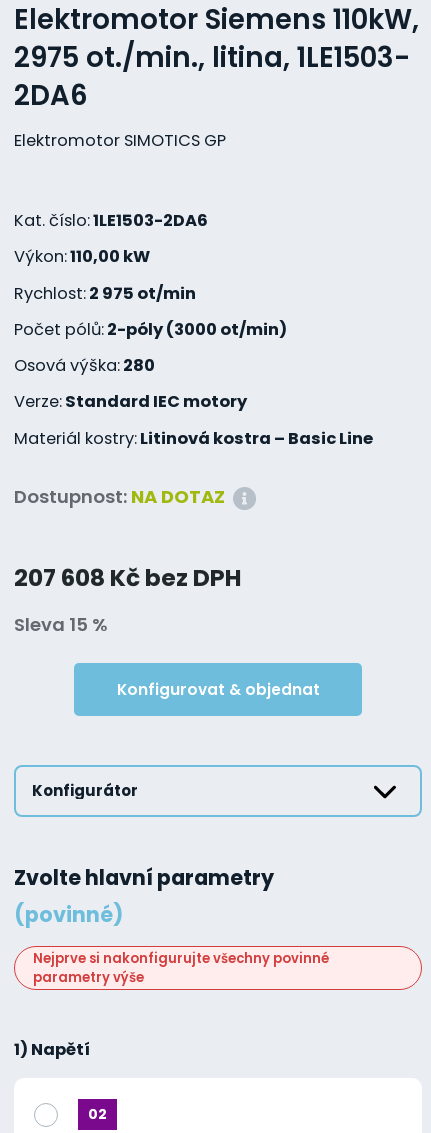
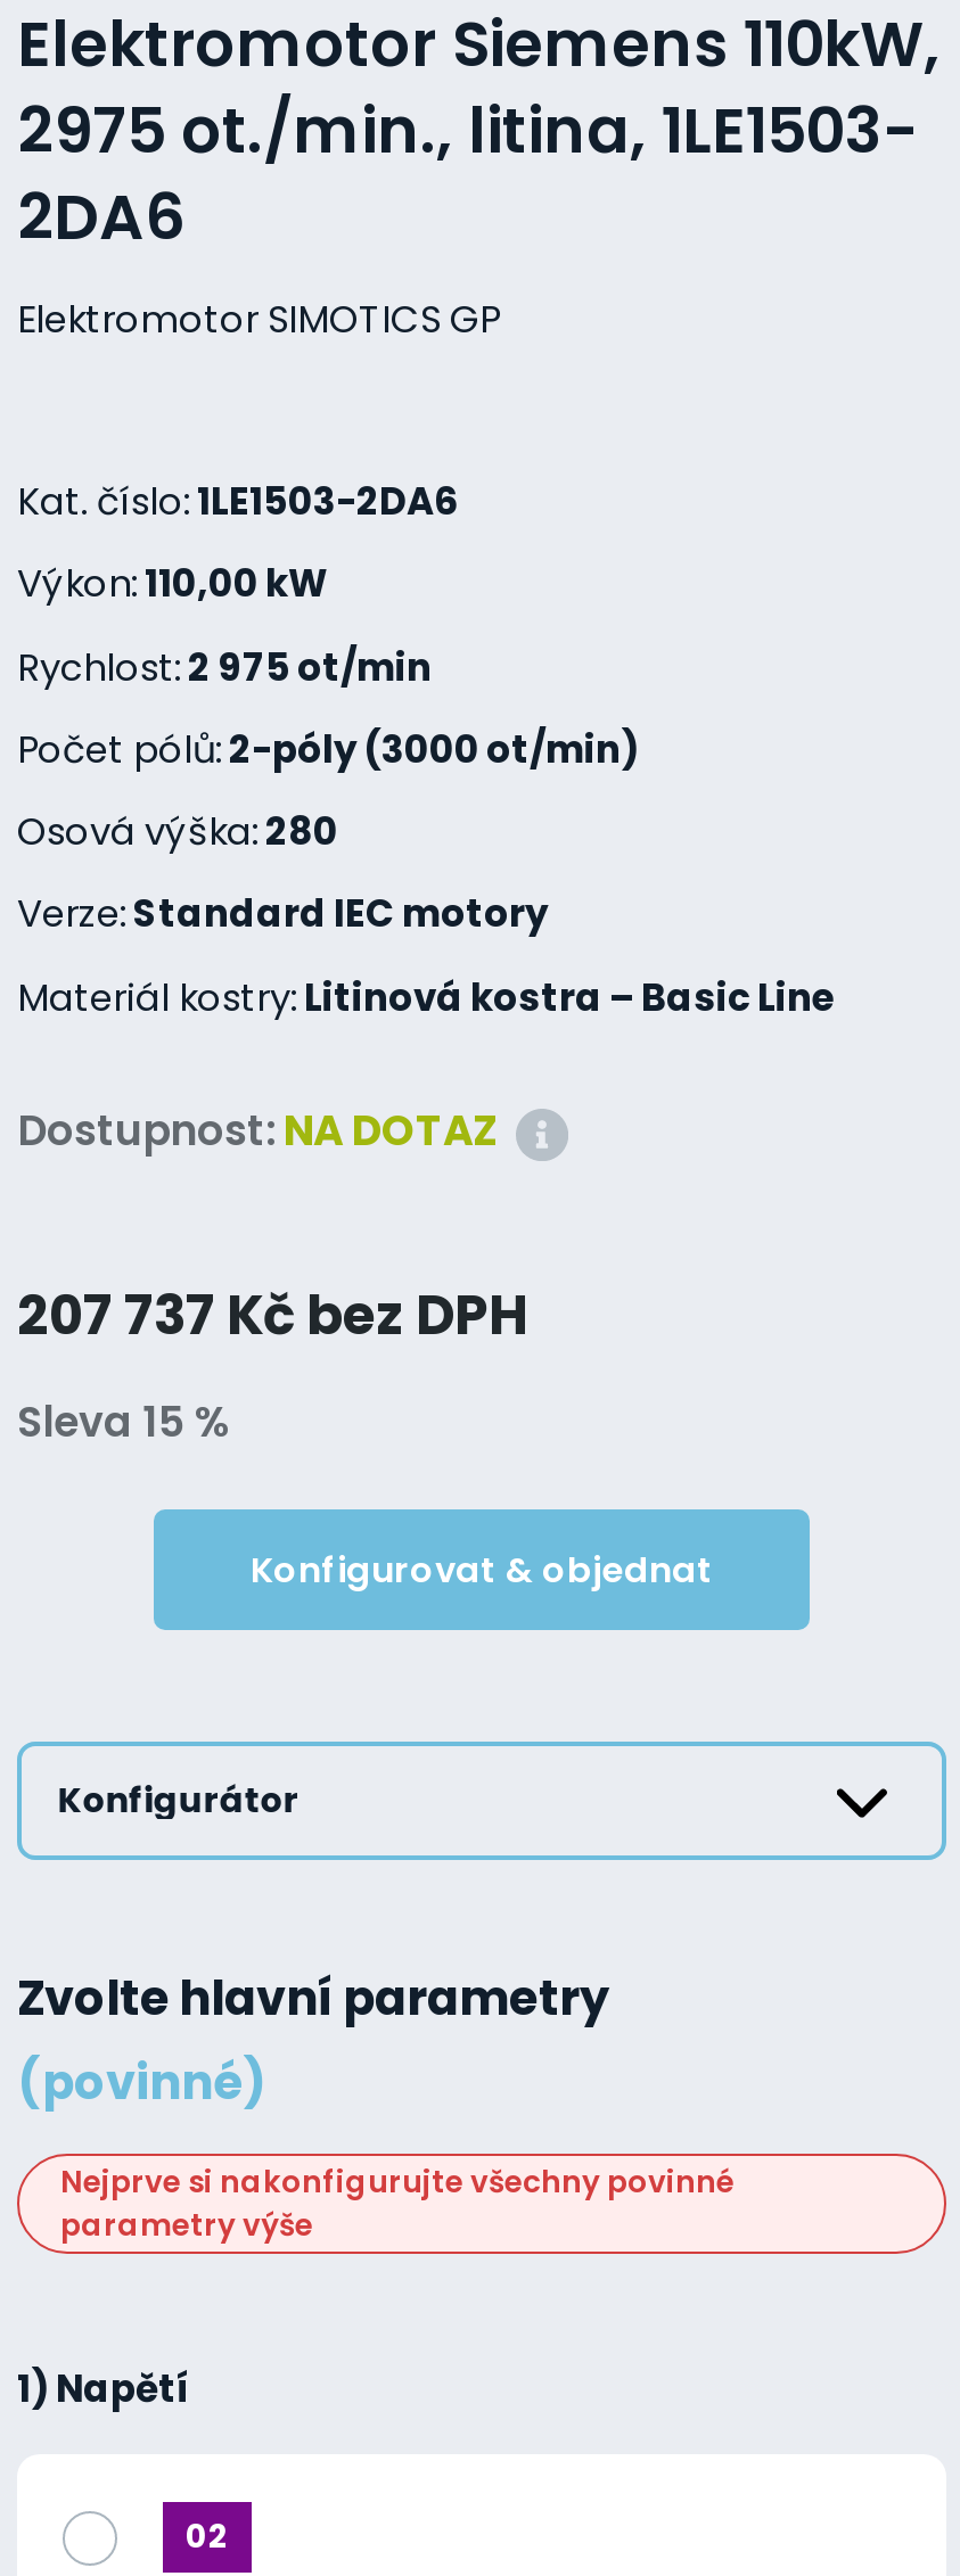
- 207 608 Kč bez DPH
+ 207 737 Kč bez DPH
